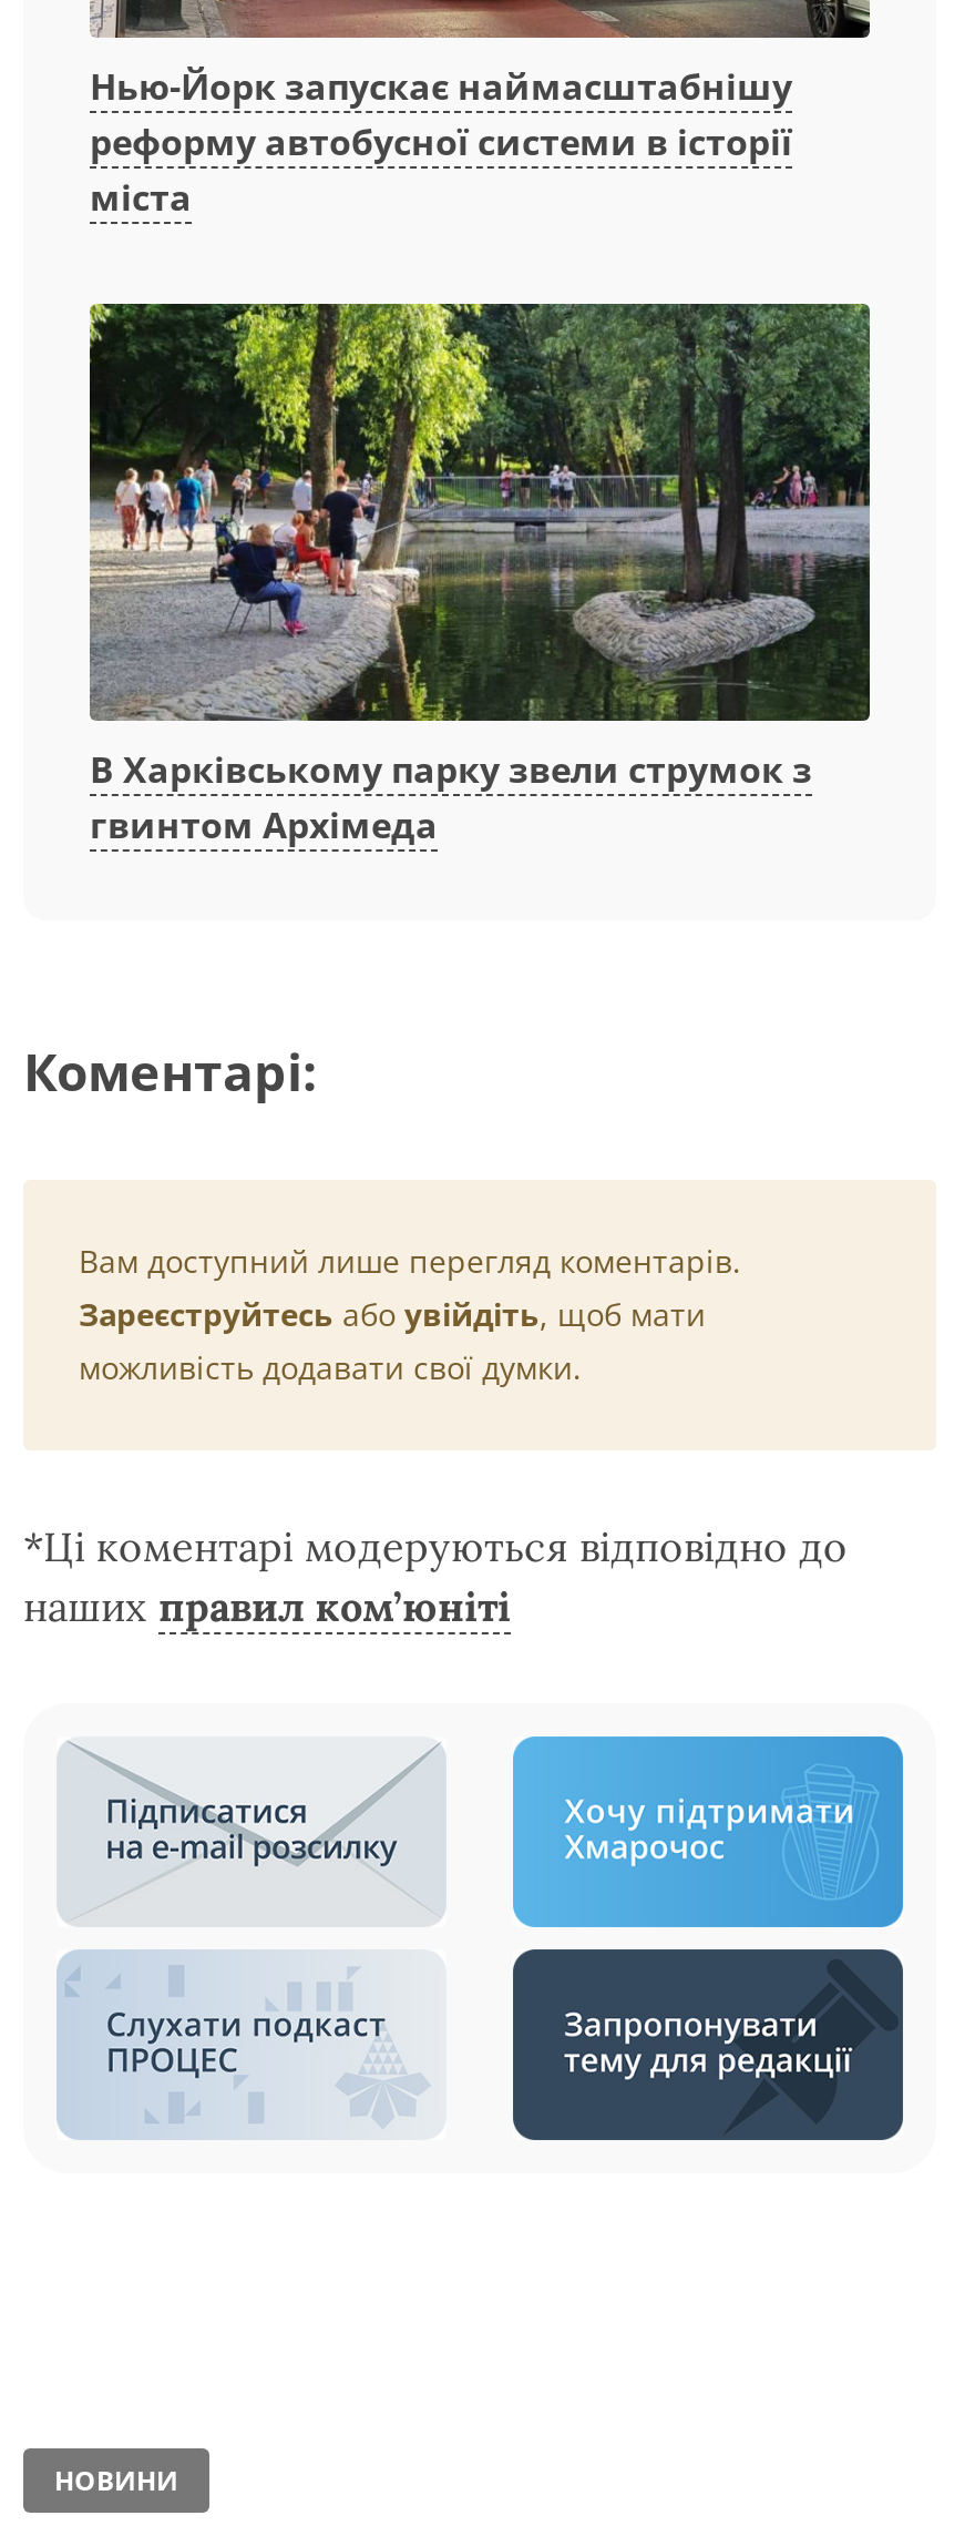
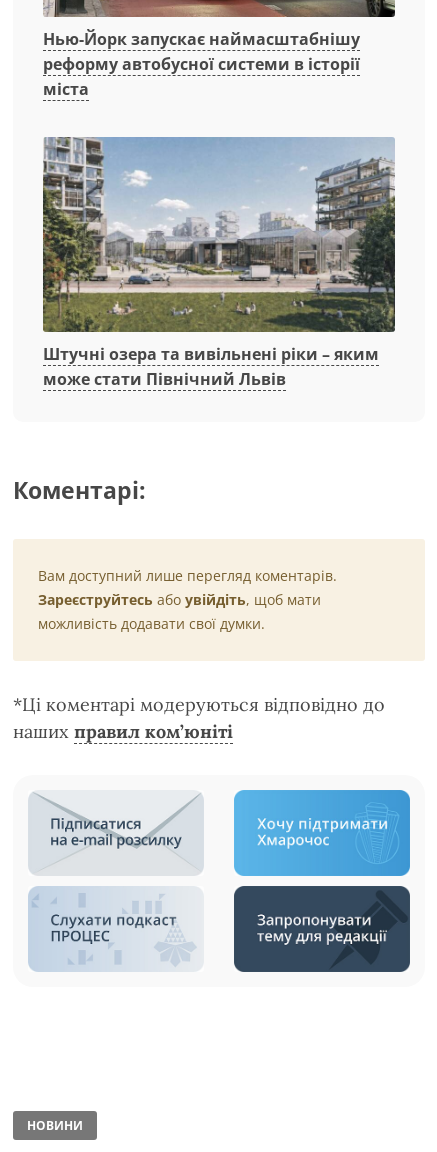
- [image]
- В Харківському парку звели струмок з
- гвинтом Архімеда
+ [image]
+ Штучні озера та вивільнені ріки – яким
+ може стати Північний Львів
